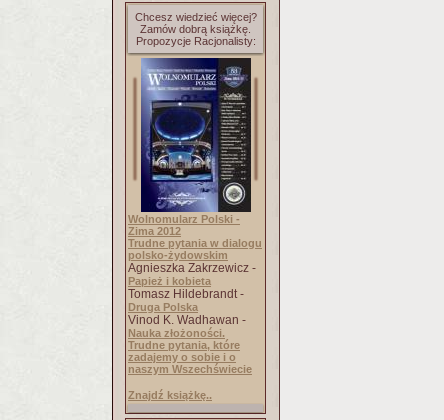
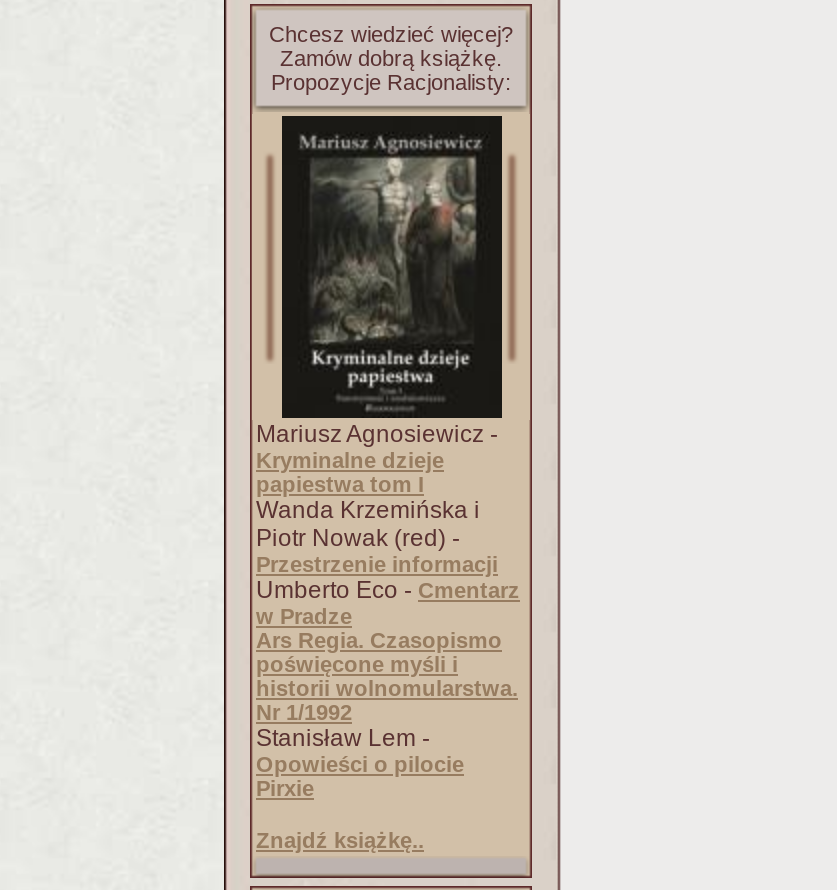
- [image]
- Wolnomularz Polski -
- Zima 2012
- Trudne pytania w dialogu
- polsko-żydowskim
- Agnieszka Zakrzewicz -
- Papież i kobieta
- Tomasz Hildebrandt -
- Druga Polska
- Vinod K. Wadhawan -
- Nauka złożoności.
- Trudne pytania, które
- zadajemy o sobie i o
- naszym Wszechświecie
+ [image]
+ Mariusz Agnosiewicz -
+ Kryminalne dzieje
+ papiestwa tom I
+ Wanda Krzemińska i
+ Piotr Nowak (red) -
+ Przestrzenie informacji
+ Umberto Eco -Cmentarz
+ w Pradze
+ Ars Regia. Czasopismo
+ poświęcone myśli i
+ historii wolnomularstwa.
+ Nr 1/1992
+ Stanisław Lem -
+ Opowieści o pilocie
+ Pirxie
